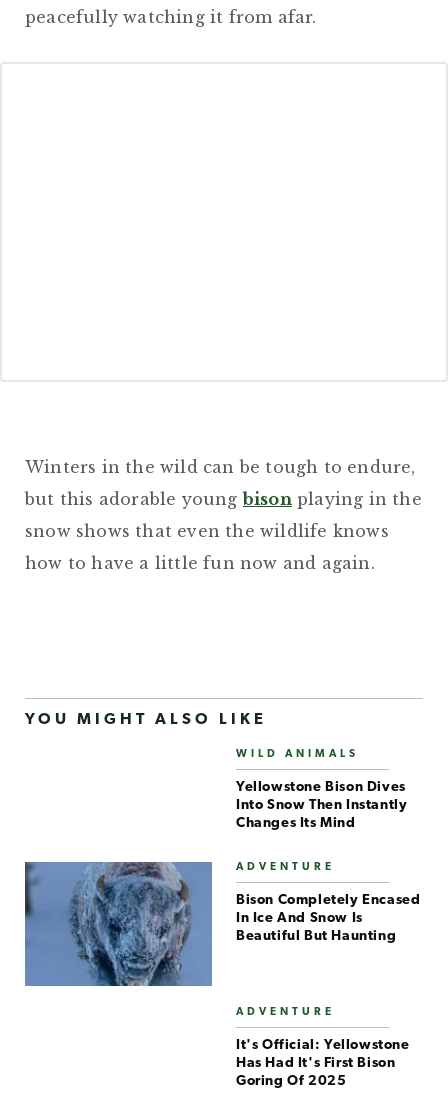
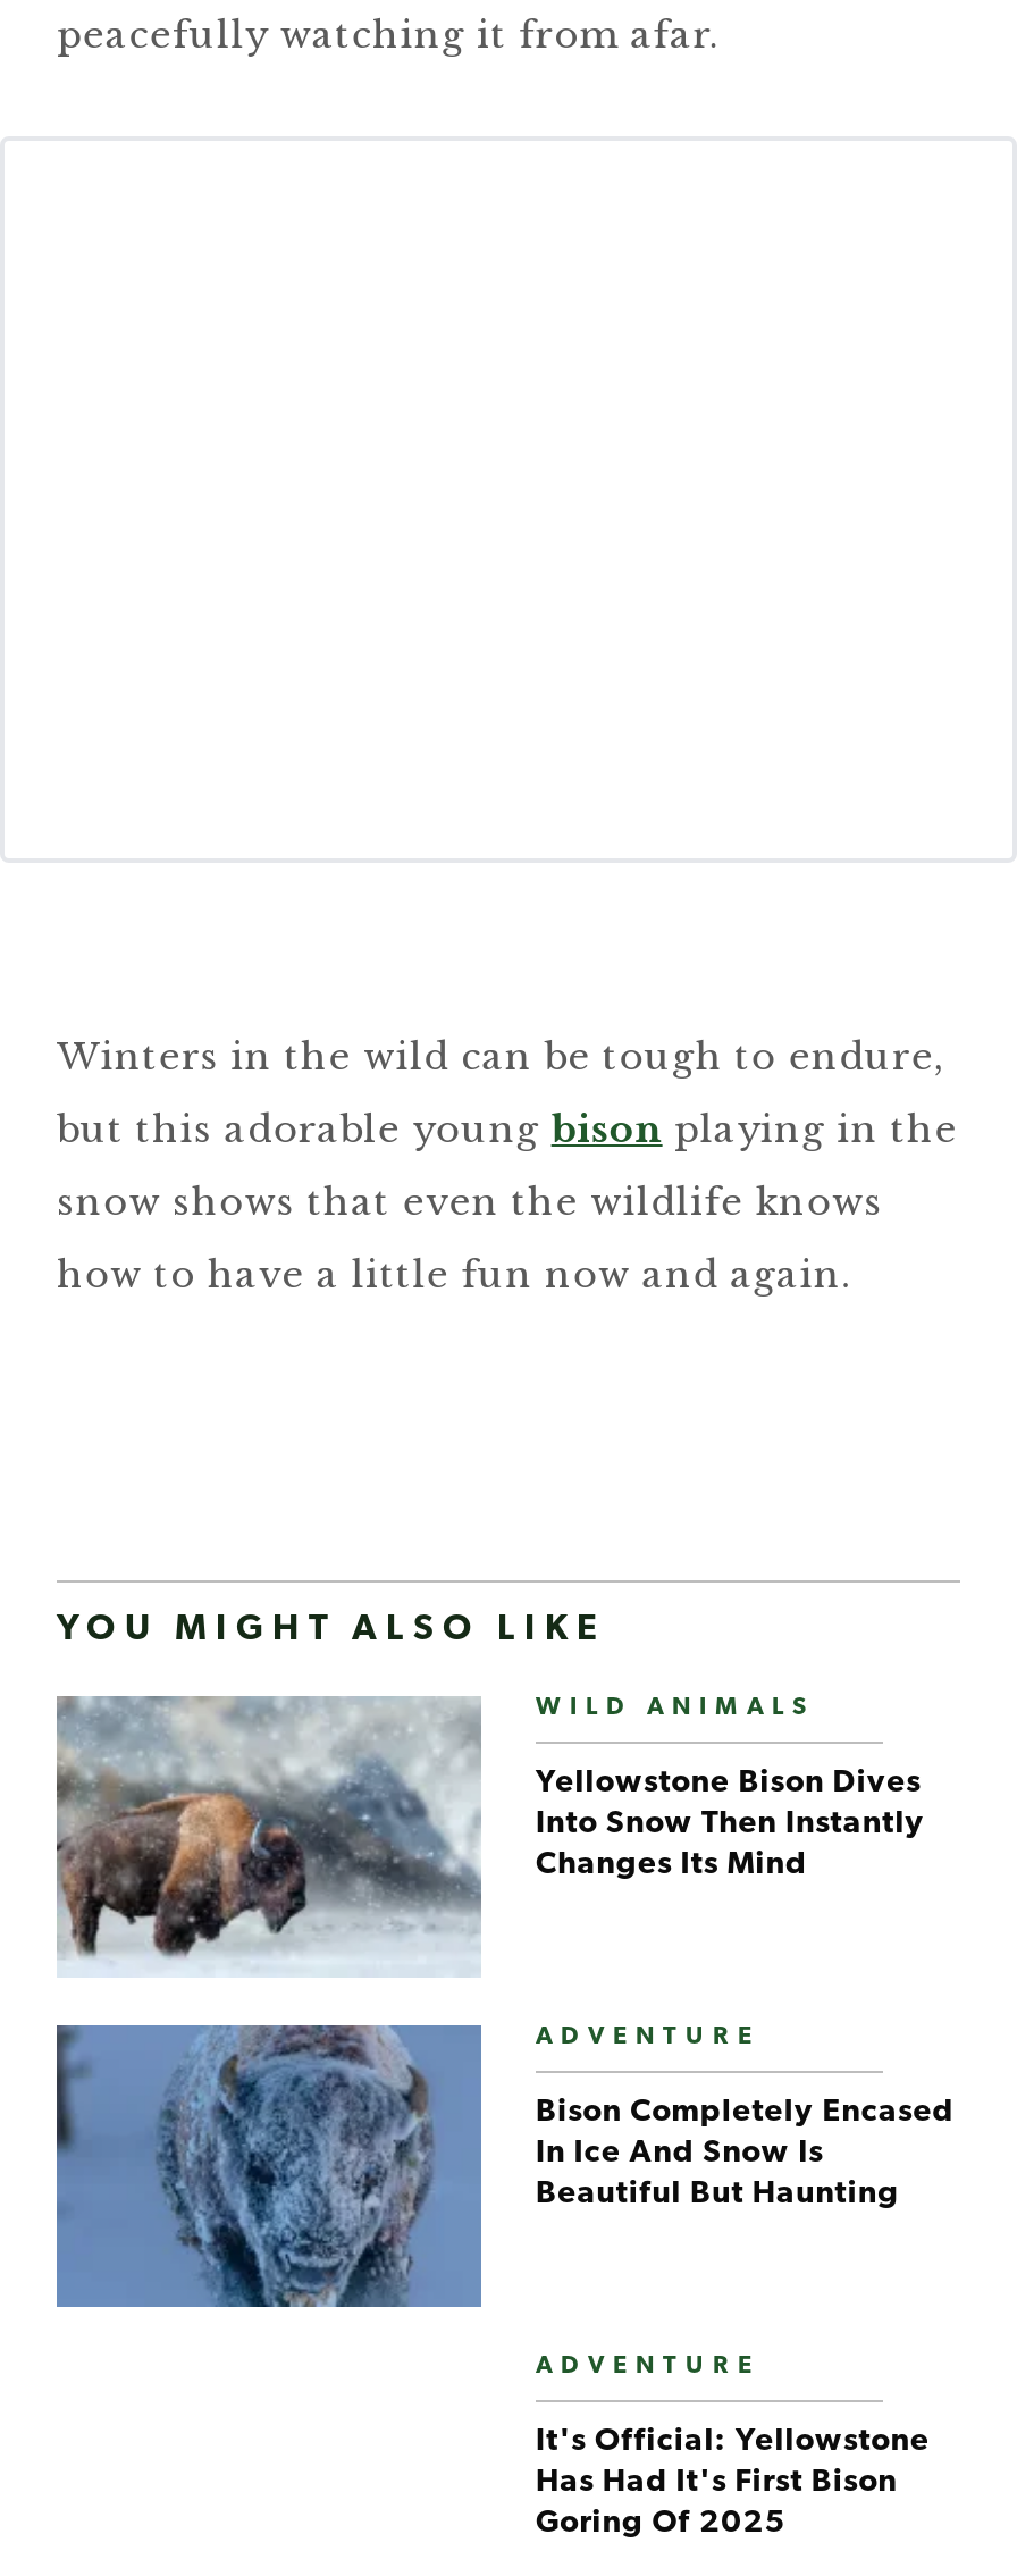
+ [image]
